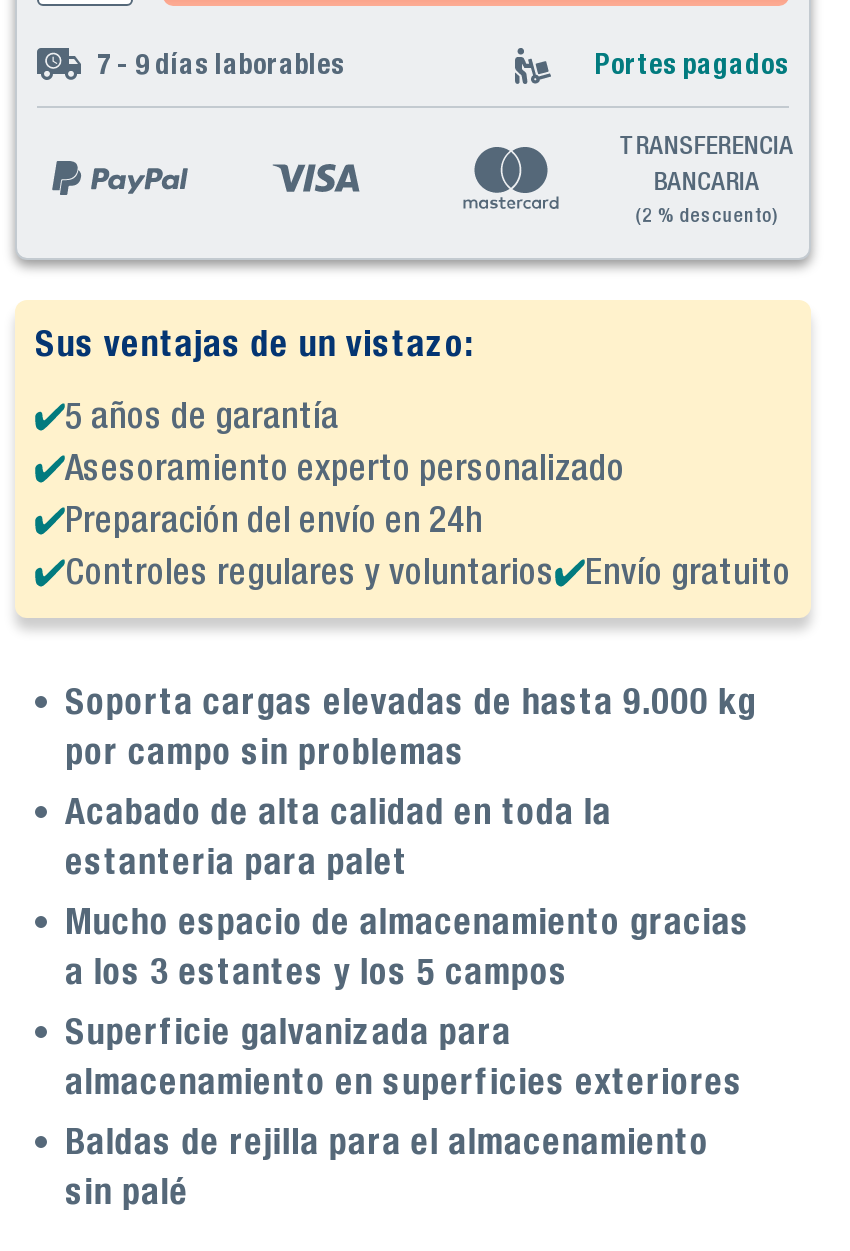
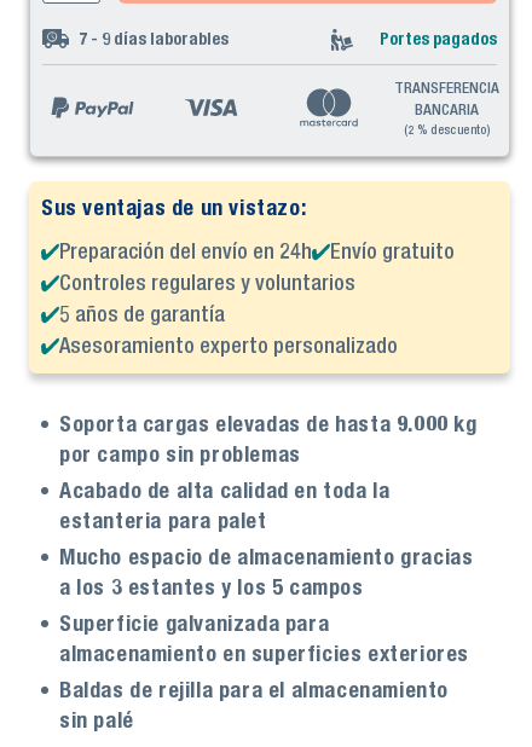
moved down: 5 años de garantía | Asesoramiento experto personalizado

moved up: Preparación del envío en 24h | Envío gratuito | Controles regulares y voluntarios
